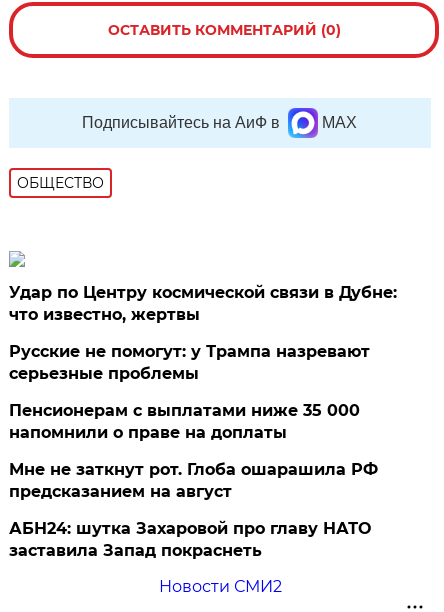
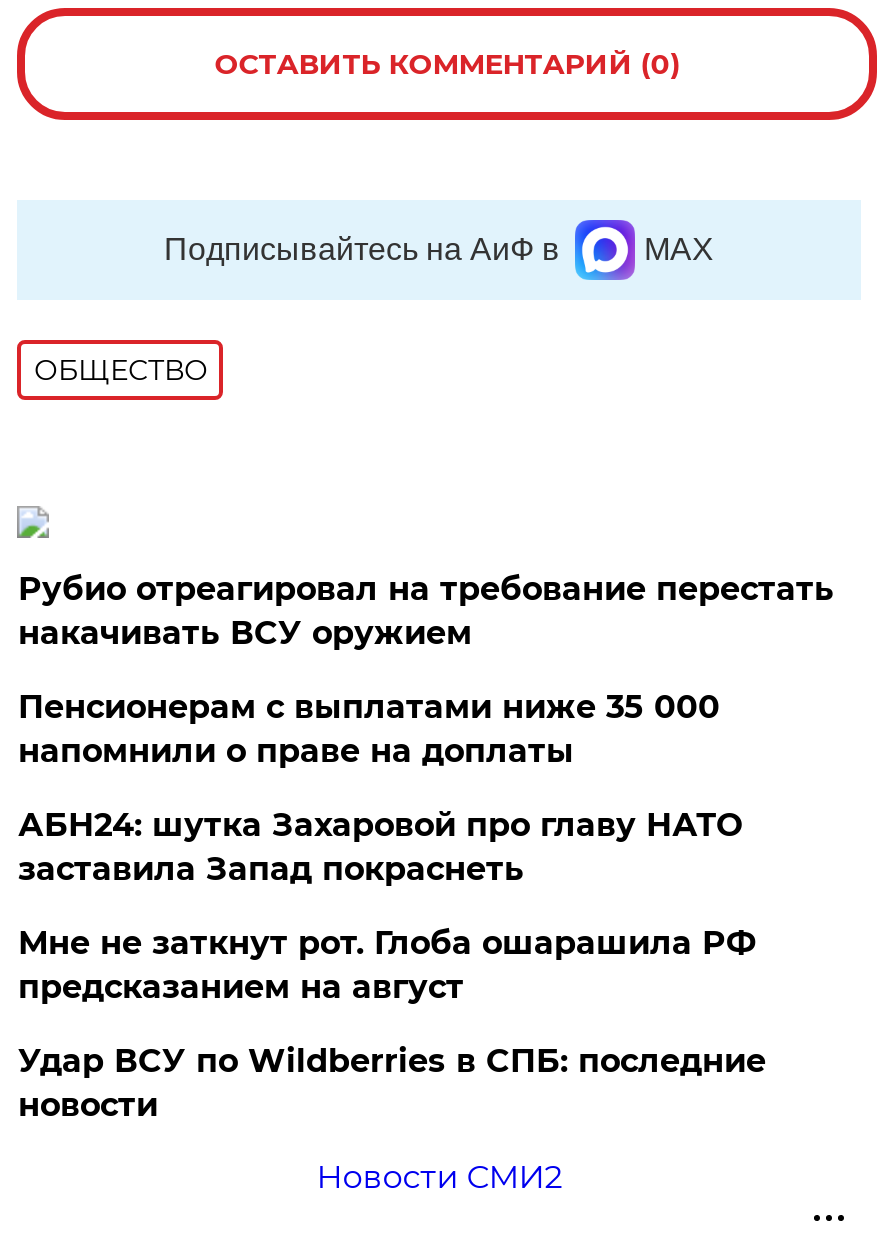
- Удар по Центру космической связи в Дубне:
- что известно, жертвы
- Русские не помогут: у Трампа назревают
- серьезные проблемы
+ Рубио отреагировал на требование перестать
+ накачивать ВСУ оружием

moved up: Пенсионерам с выплатами ниже 35 000 | напомнили о праве на доплаты

+ Удар ВСУ по Wildberries в СПБ: последние
+ новости

moved up: АБН24: шутка Захаровой про главу НАТО | заставила Запад покраснеть
